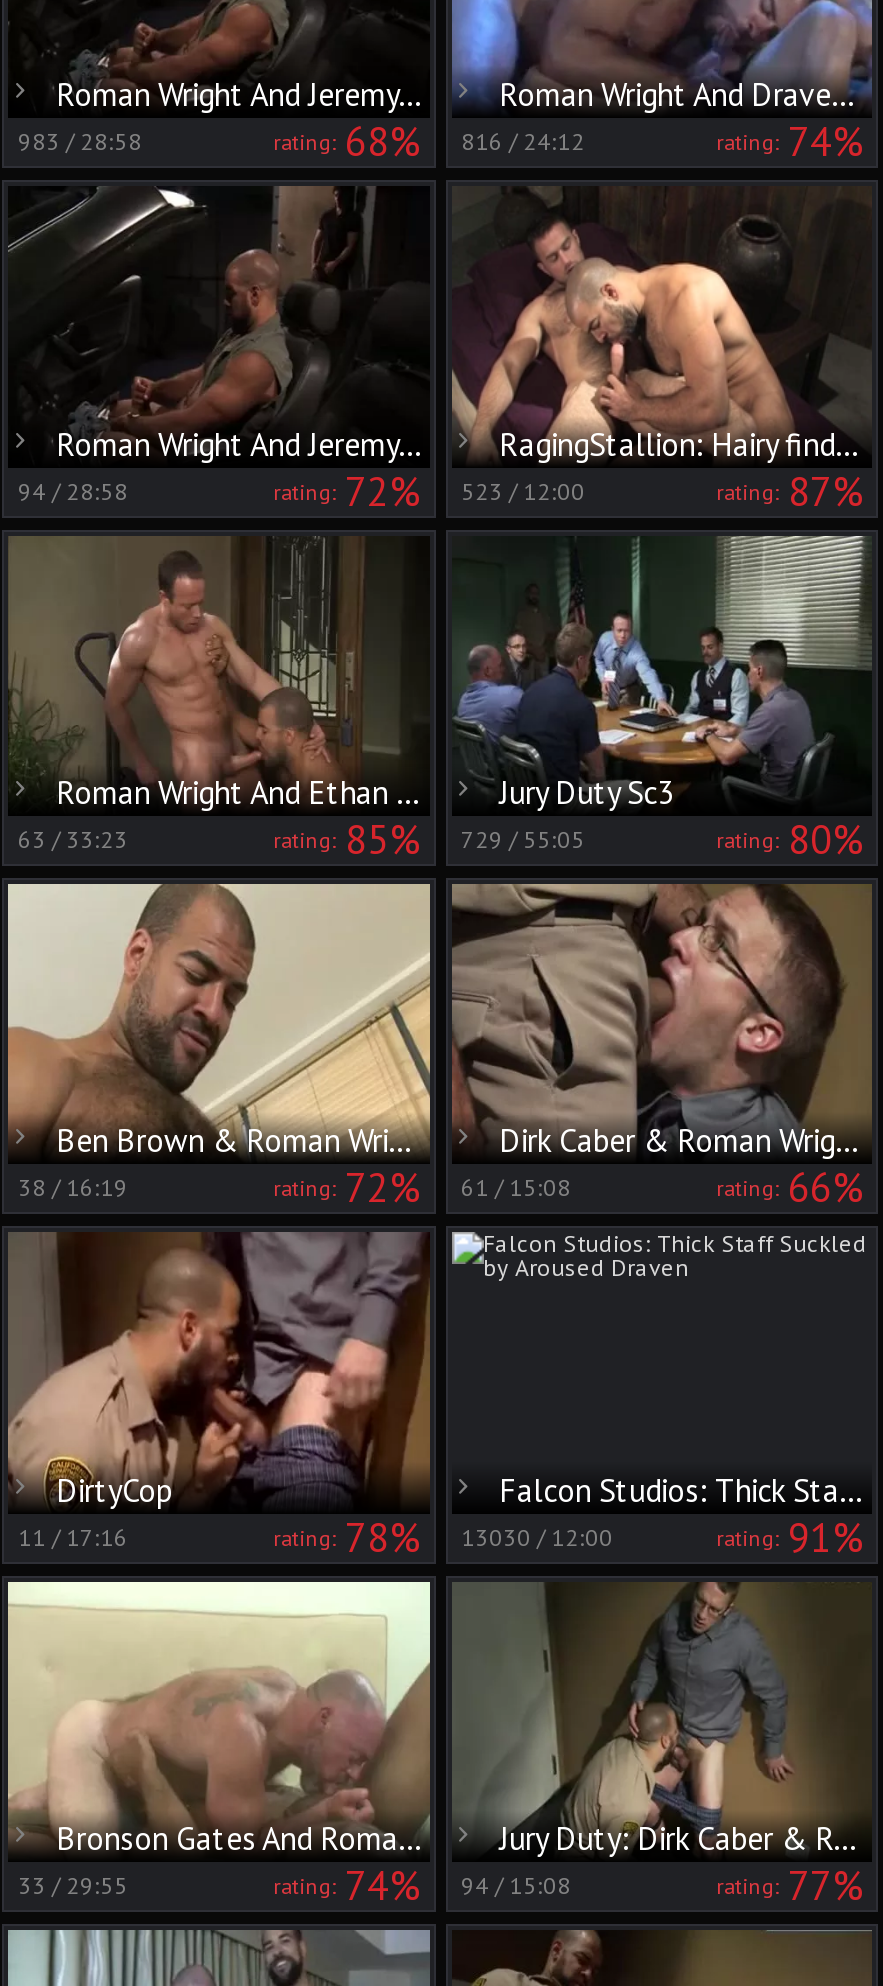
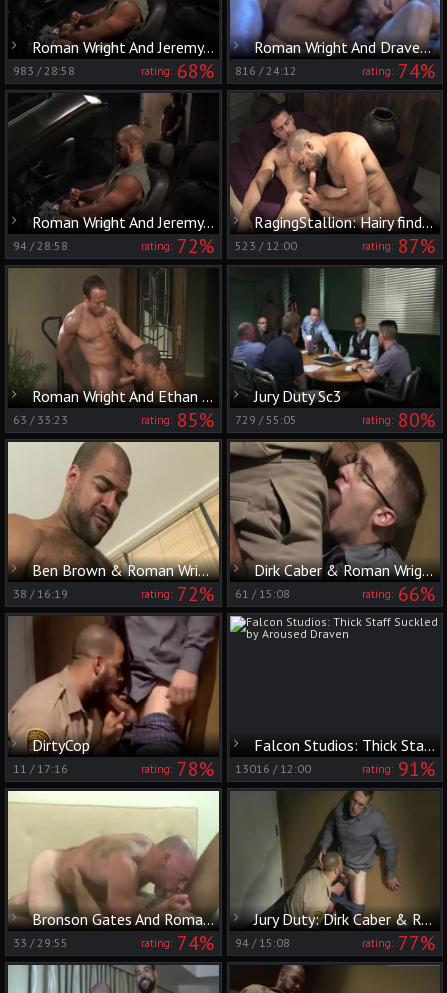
- rating: 78% 13030 / 12:00
+ rating: 78% 13016 / 12:00
